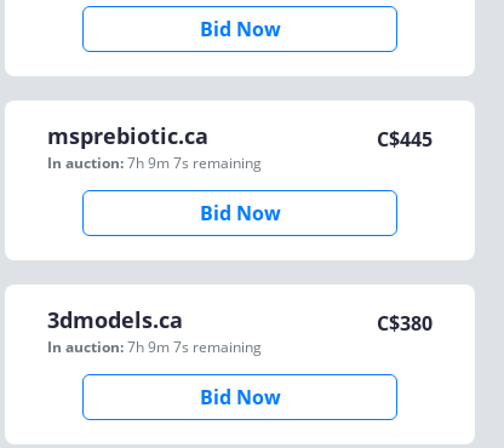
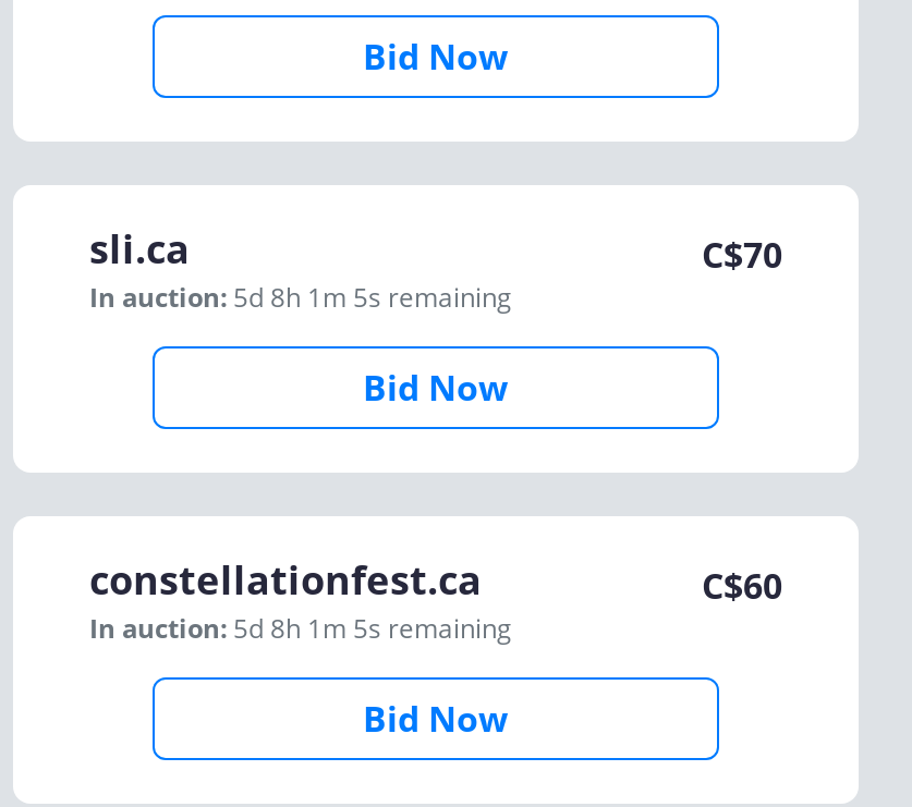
- msprebiotic.ca
- In auction: 7h 9m 7s remaining
+ sli.ca
+ In auction: 5d 8h 1m 5s remaining

- C$445
+ C$70

- 3dmodels.ca
- In auction: 7h 9m 7s remaining
+ constellationfest.ca
+ In auction: 5d 8h 1m 5s remaining

- C$380
+ C$60
